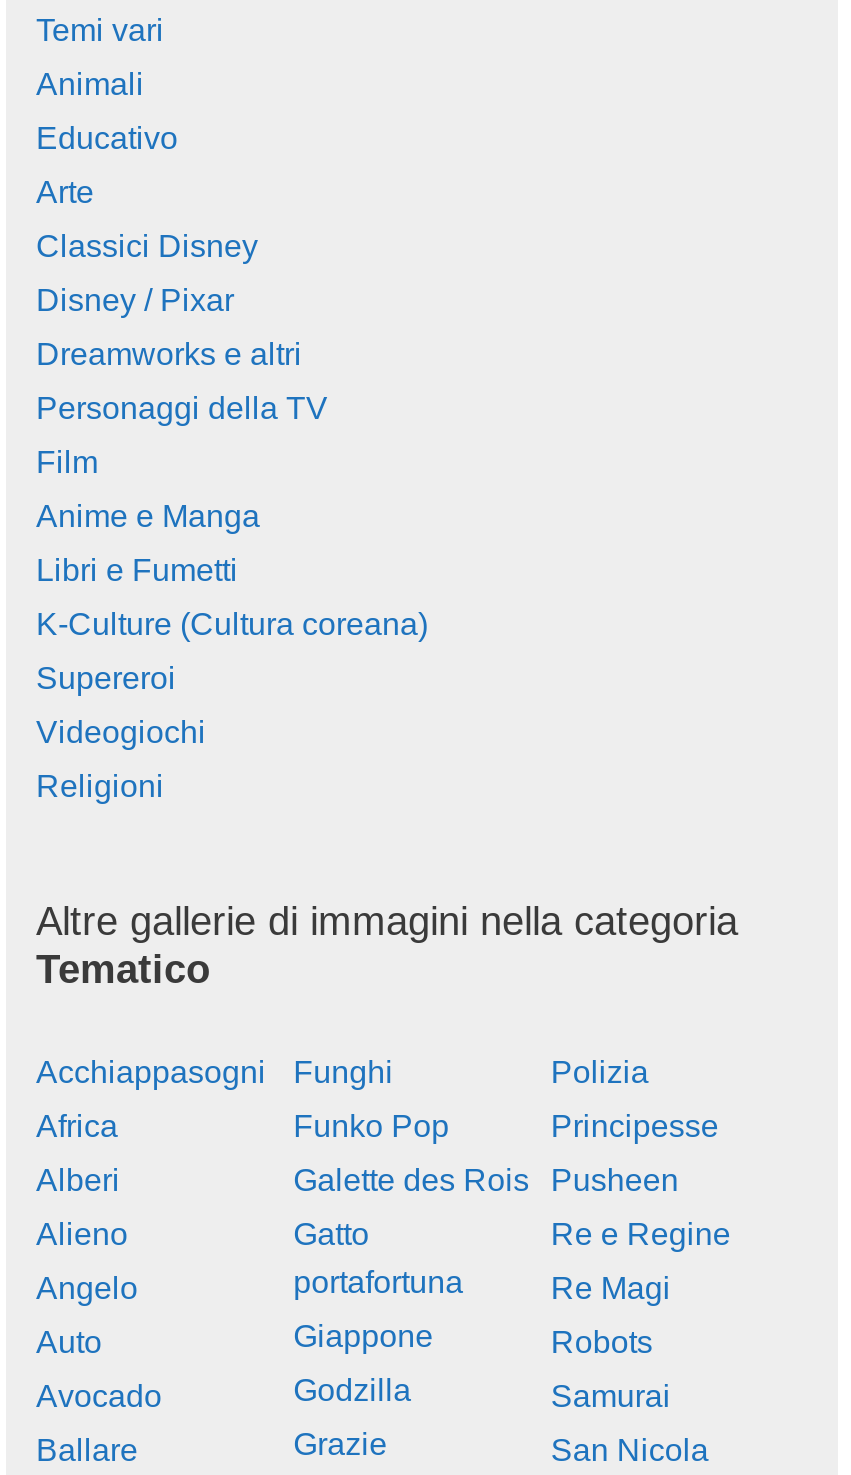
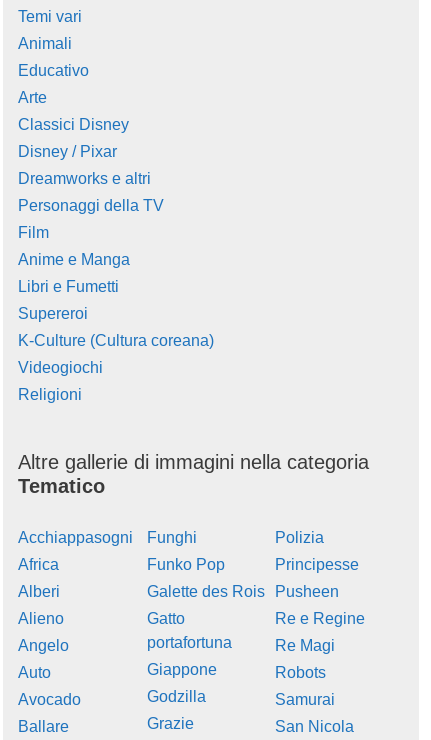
moved down: K-Culture (Cultura coreana)

moved up: Supereroi
